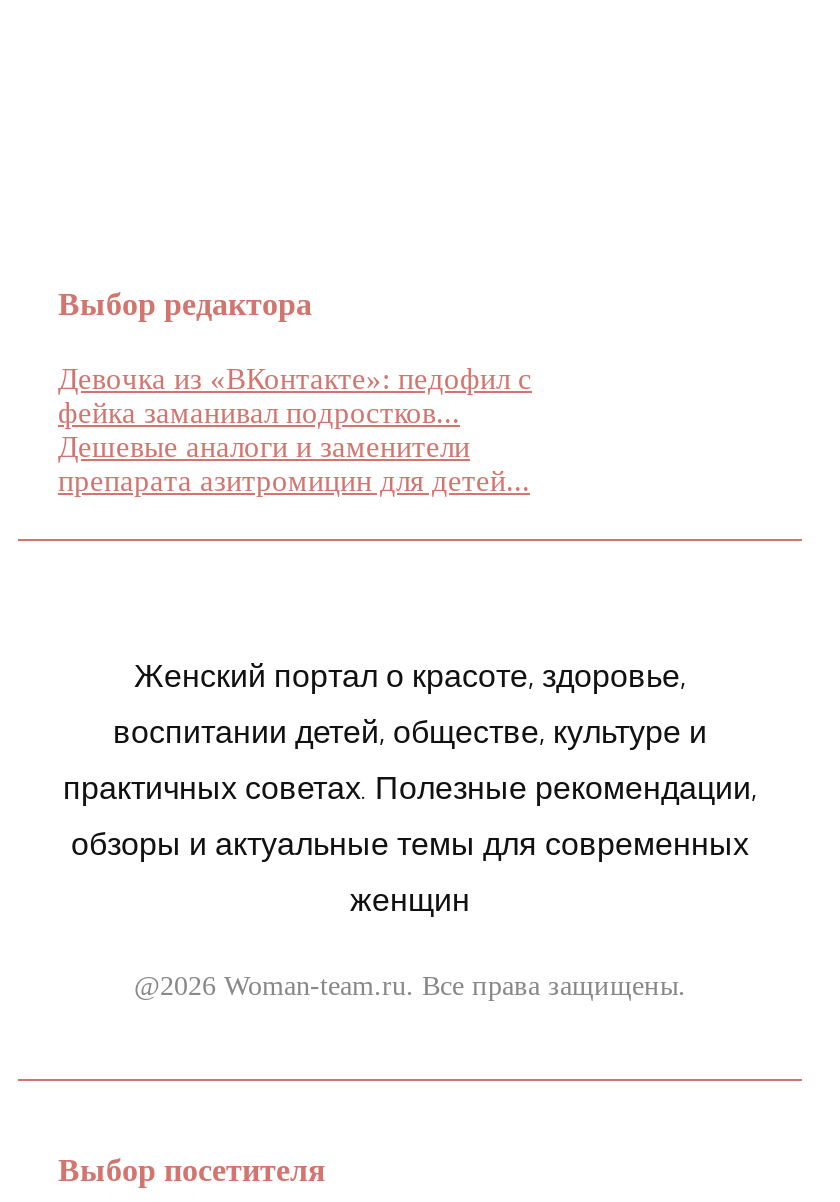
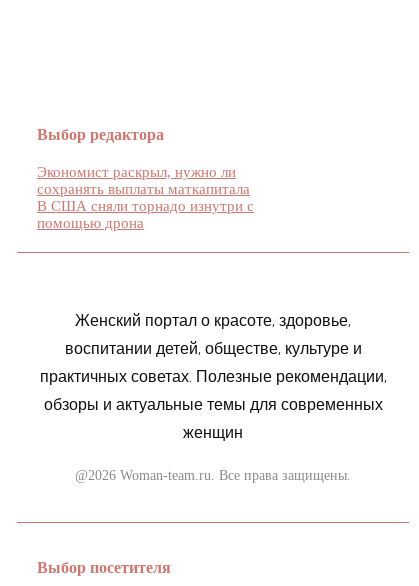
- Девочка из «ВКонтакте»: педофил с
- фейка заманивал подростков...
- Дешевые аналоги и заменители
- препарата азитромицин для детей...
+ Экономист раскрыл, нужно ли
+ сохранять выплаты маткапитала
+ В США сняли торнадо изнутри с
+ помощью дрона
